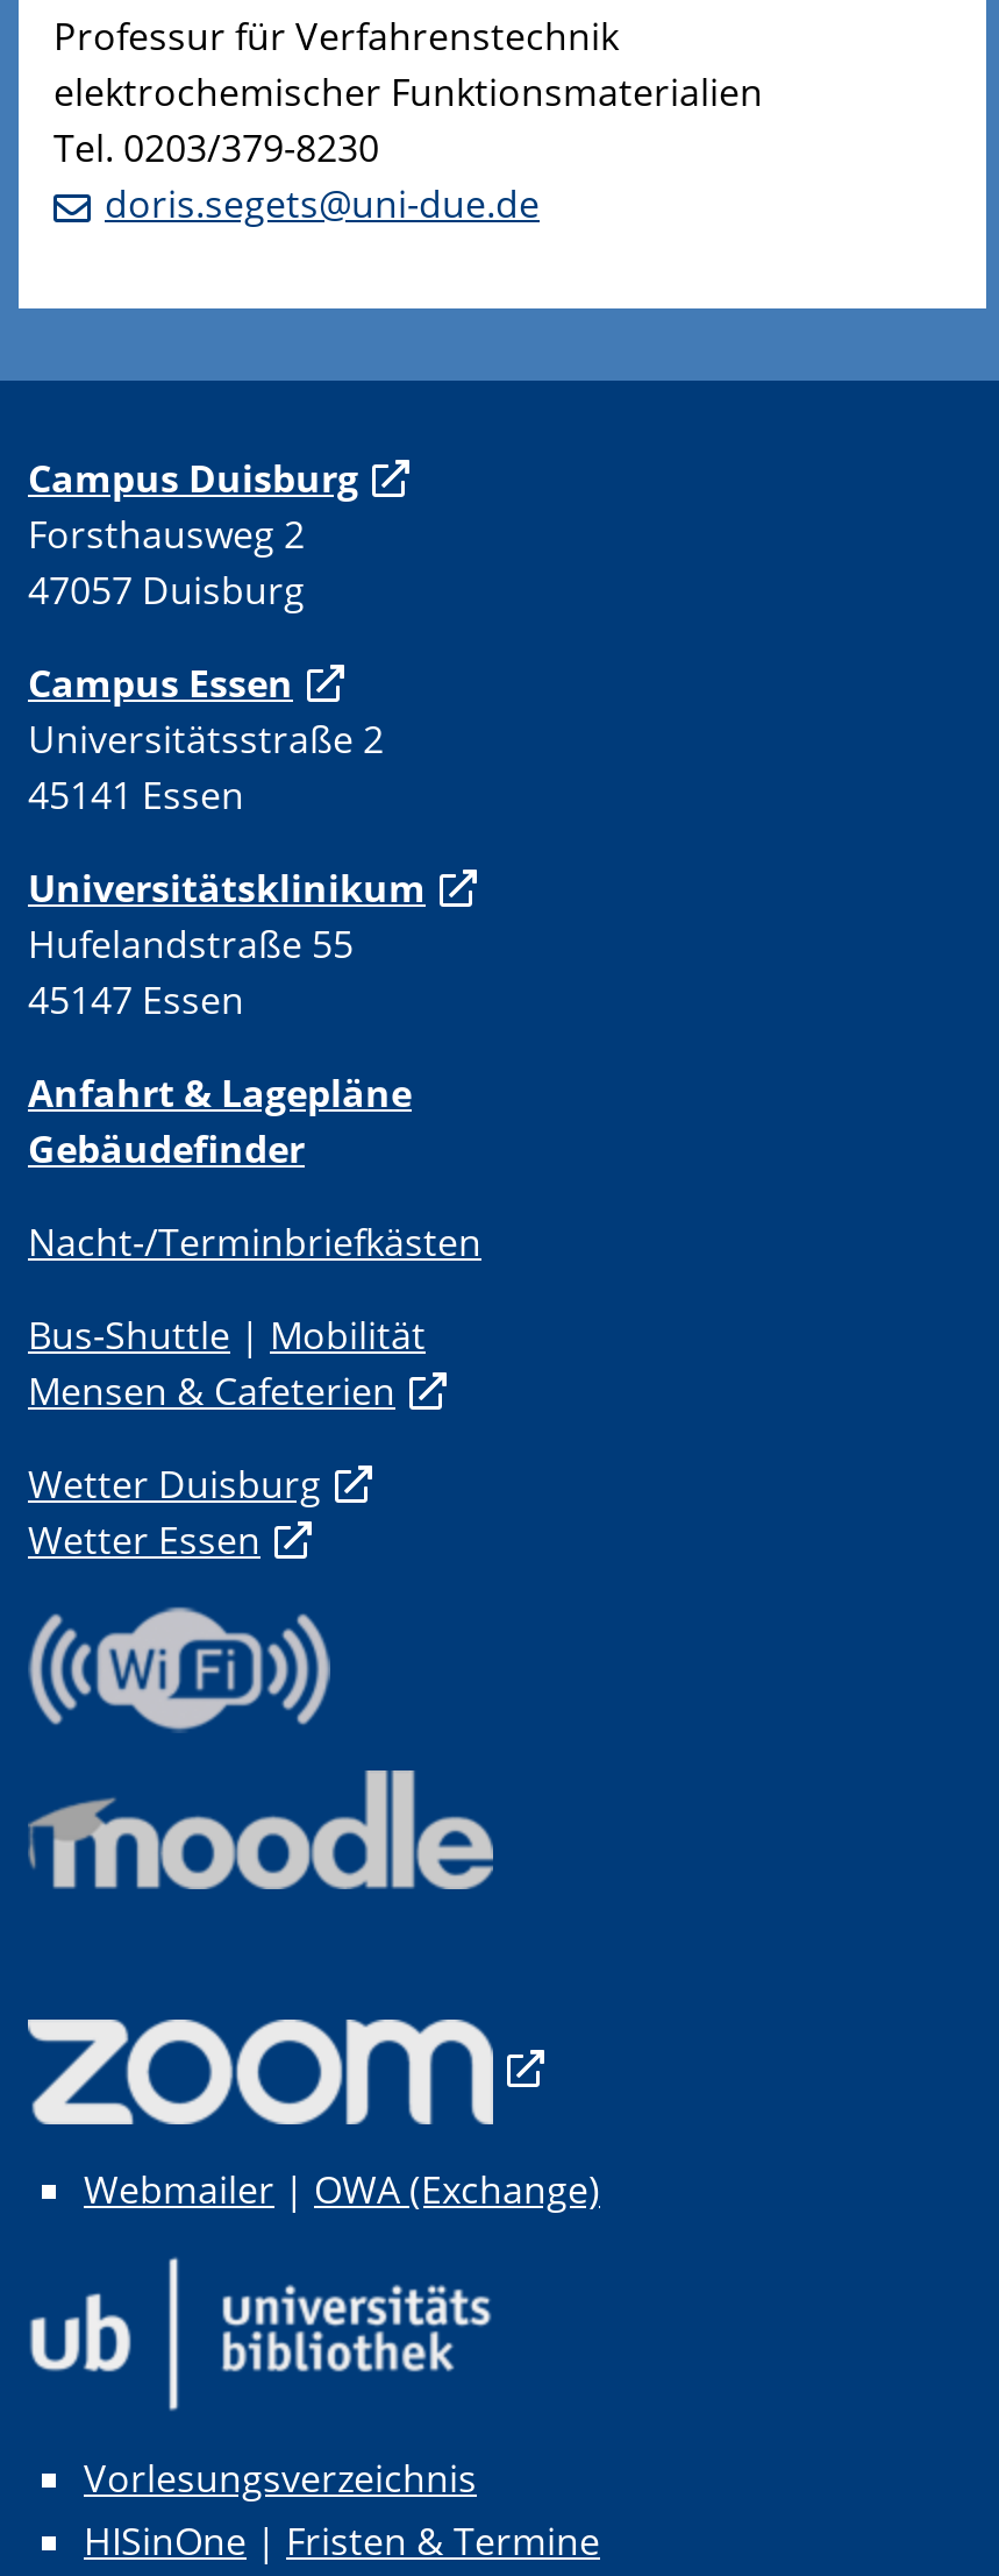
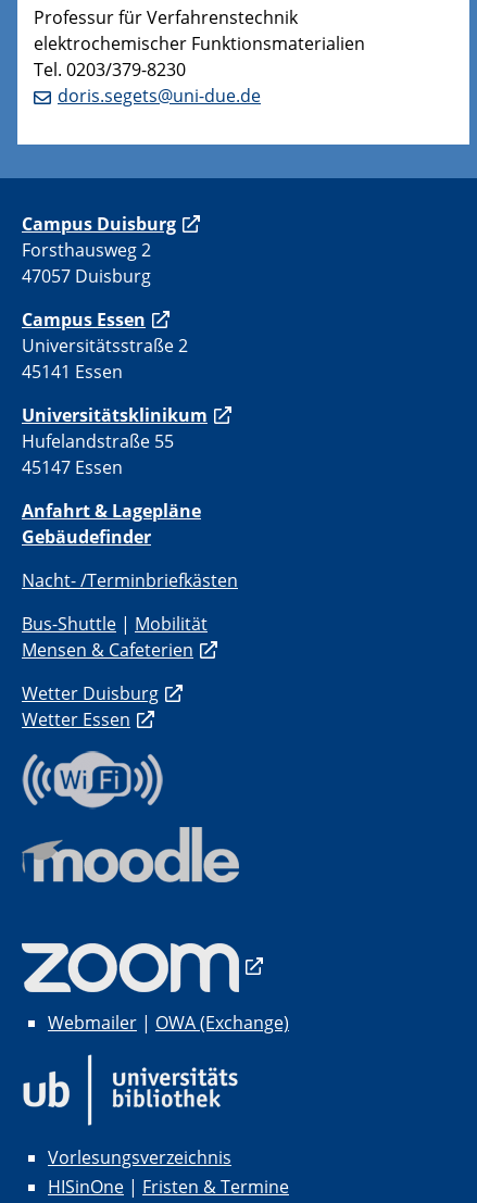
- Nacht-/Terminbriefkästen
+ Nacht- /Terminbriefkästen
